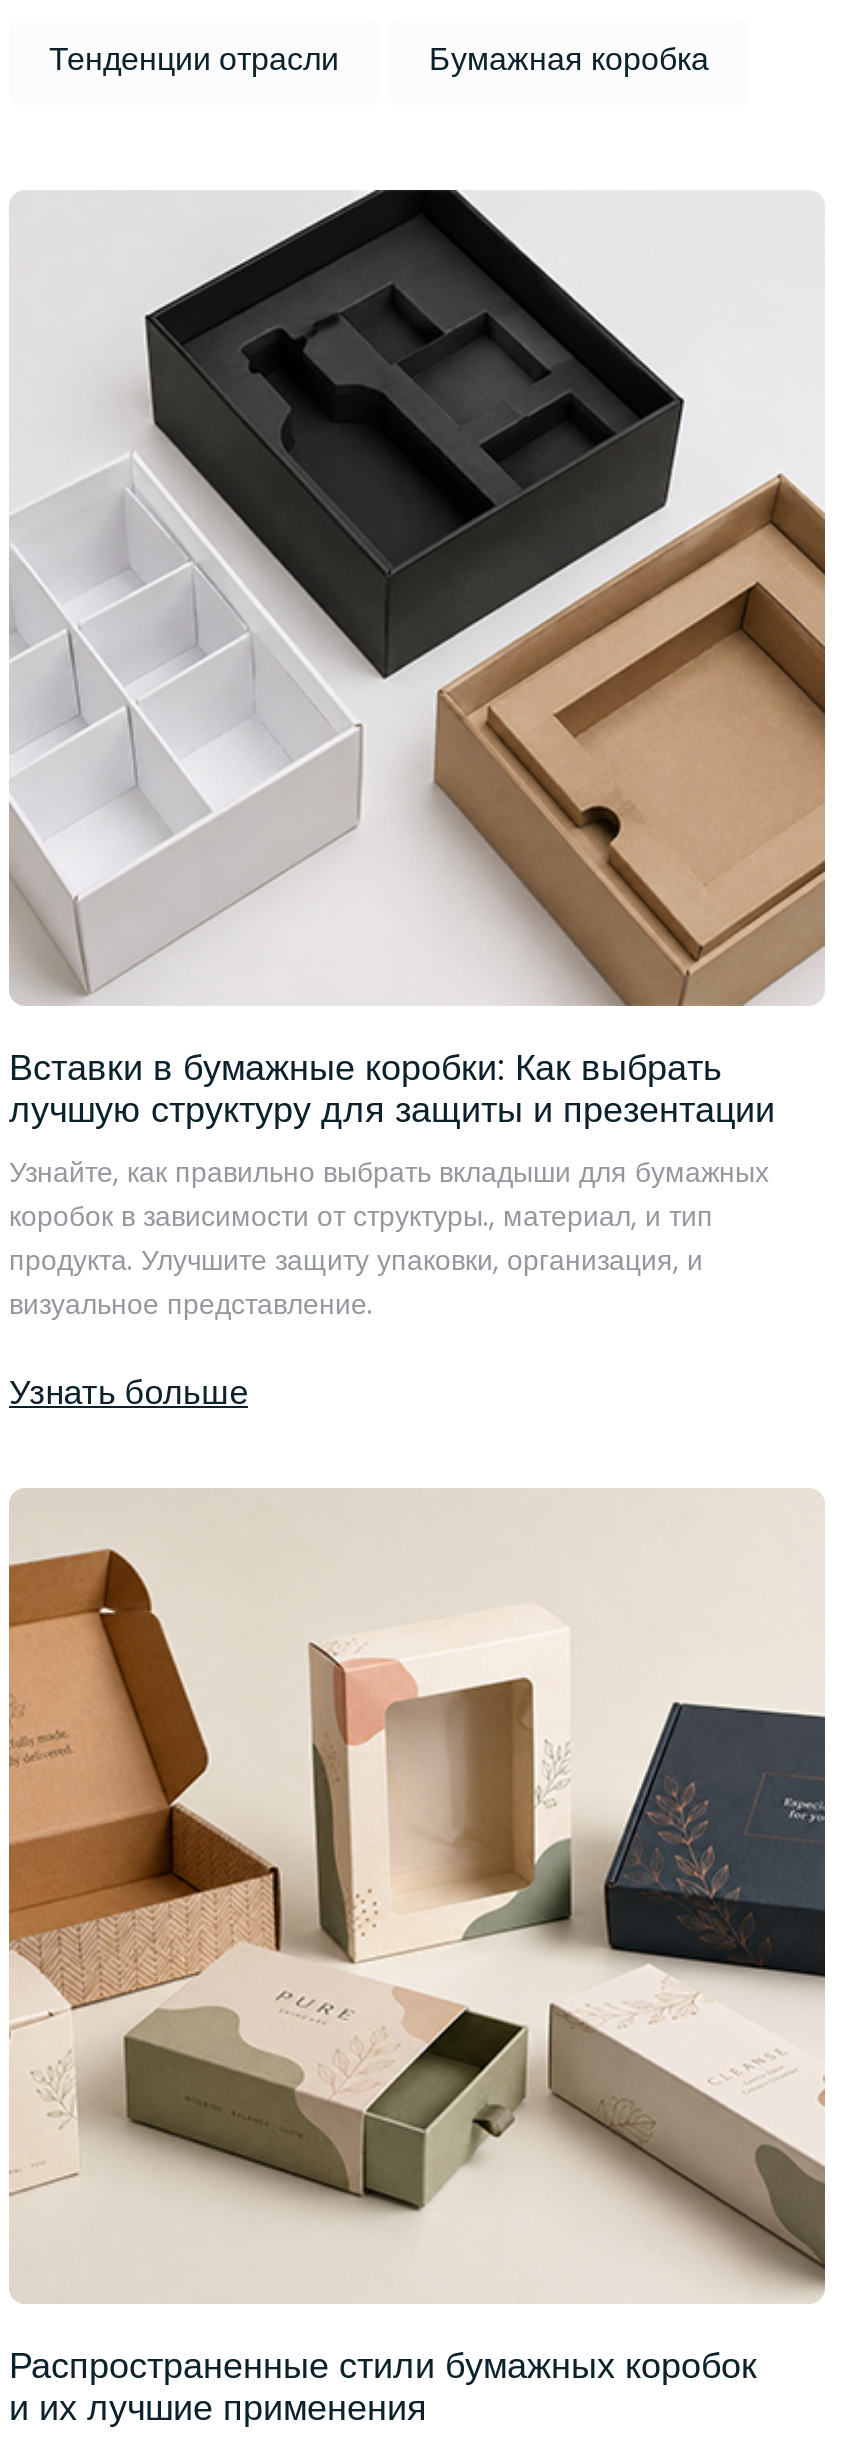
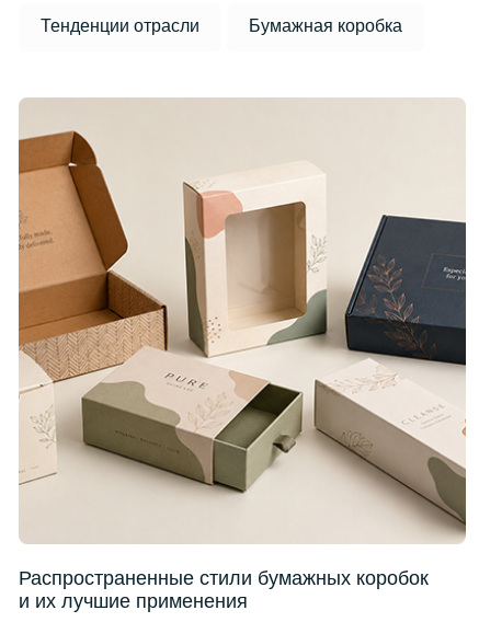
- [image]
- Вставки в бумажные коробки: Как выбрать
- лучшую структуру для защиты и презентации
- Узнайте, как правильно выбрать вкладыши для бумажных
- коробок в зависимости от структуры., материал, и тип
- продукта. Улучшите защиту упаковки, организация, и
- визуальное представление.
- Узнать больше
